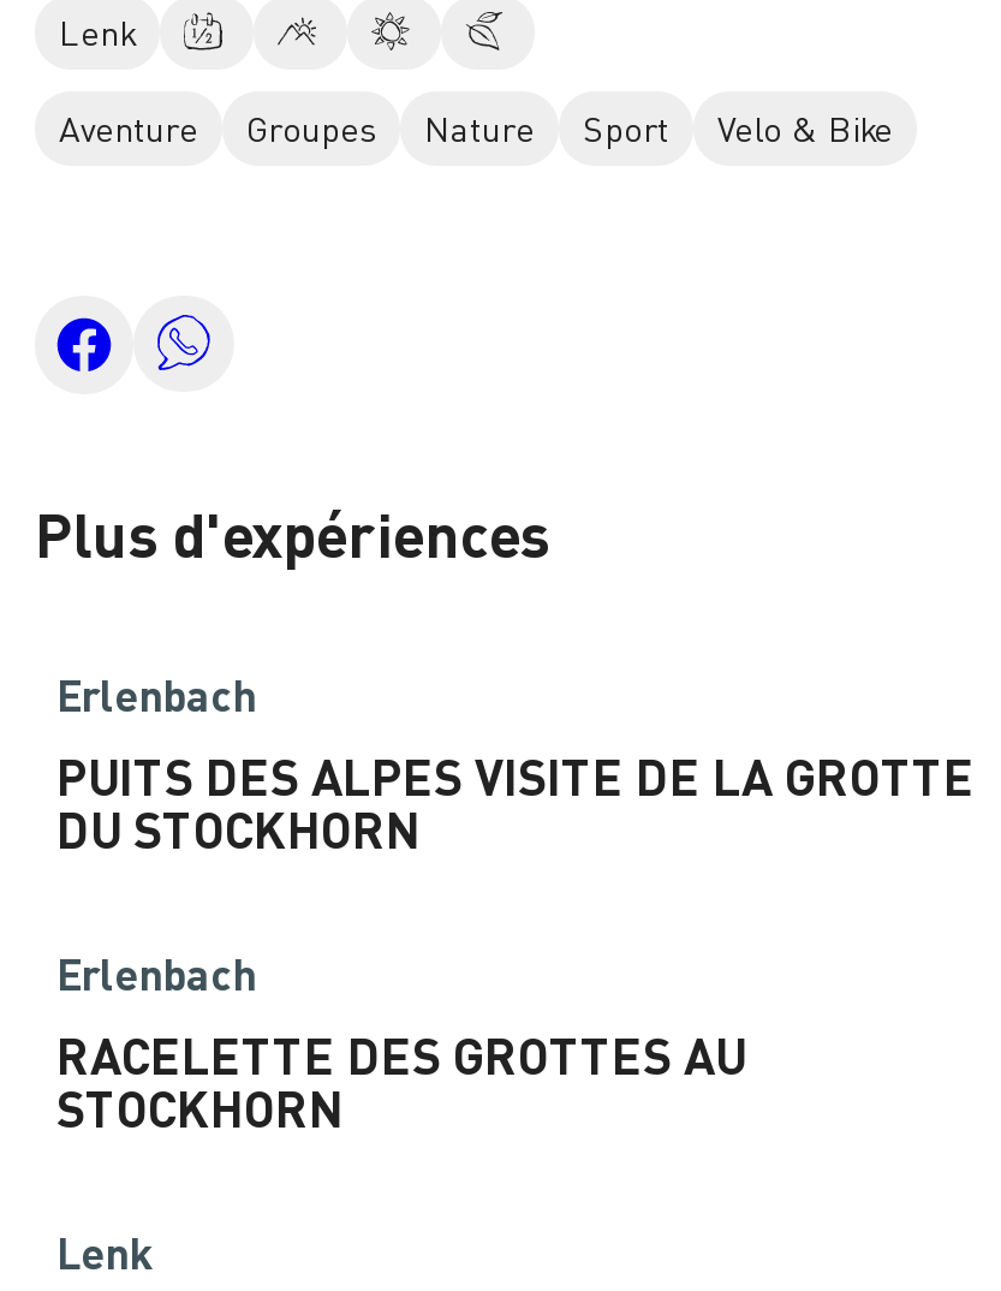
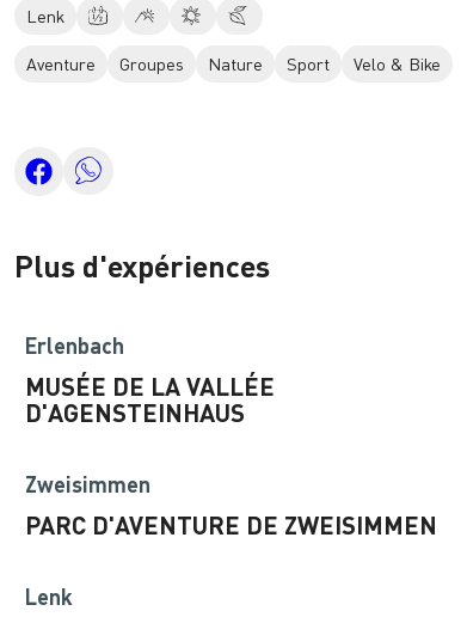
- PUITS DES ALPES VISITE DE LA GROTTE
- DU STOCKHORN
+ MUSÉE DE LA VALLÉE
+ D'AGENSTEINHAUS

- Erlenbach
- RACELETTE DES GROTTES AU
- STOCKHORN
+ Zweisimmen
+ PARC D'AVENTURE DE ZWEISIMMEN
